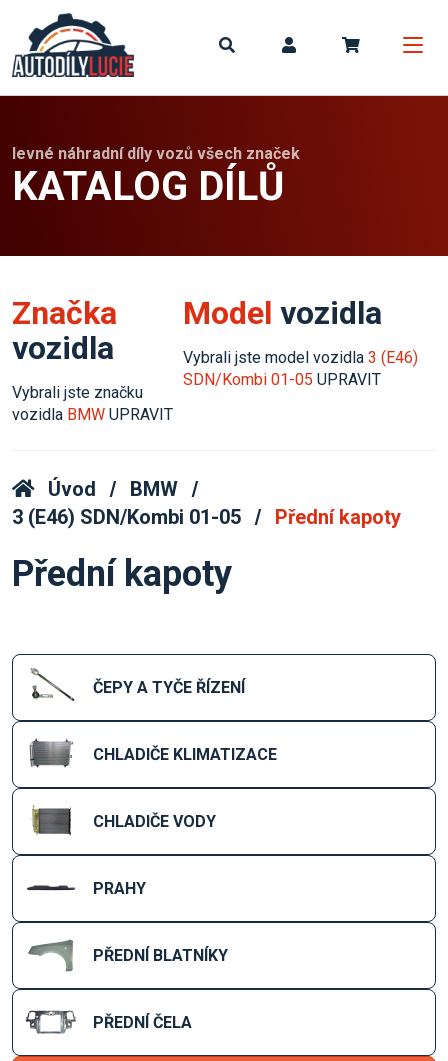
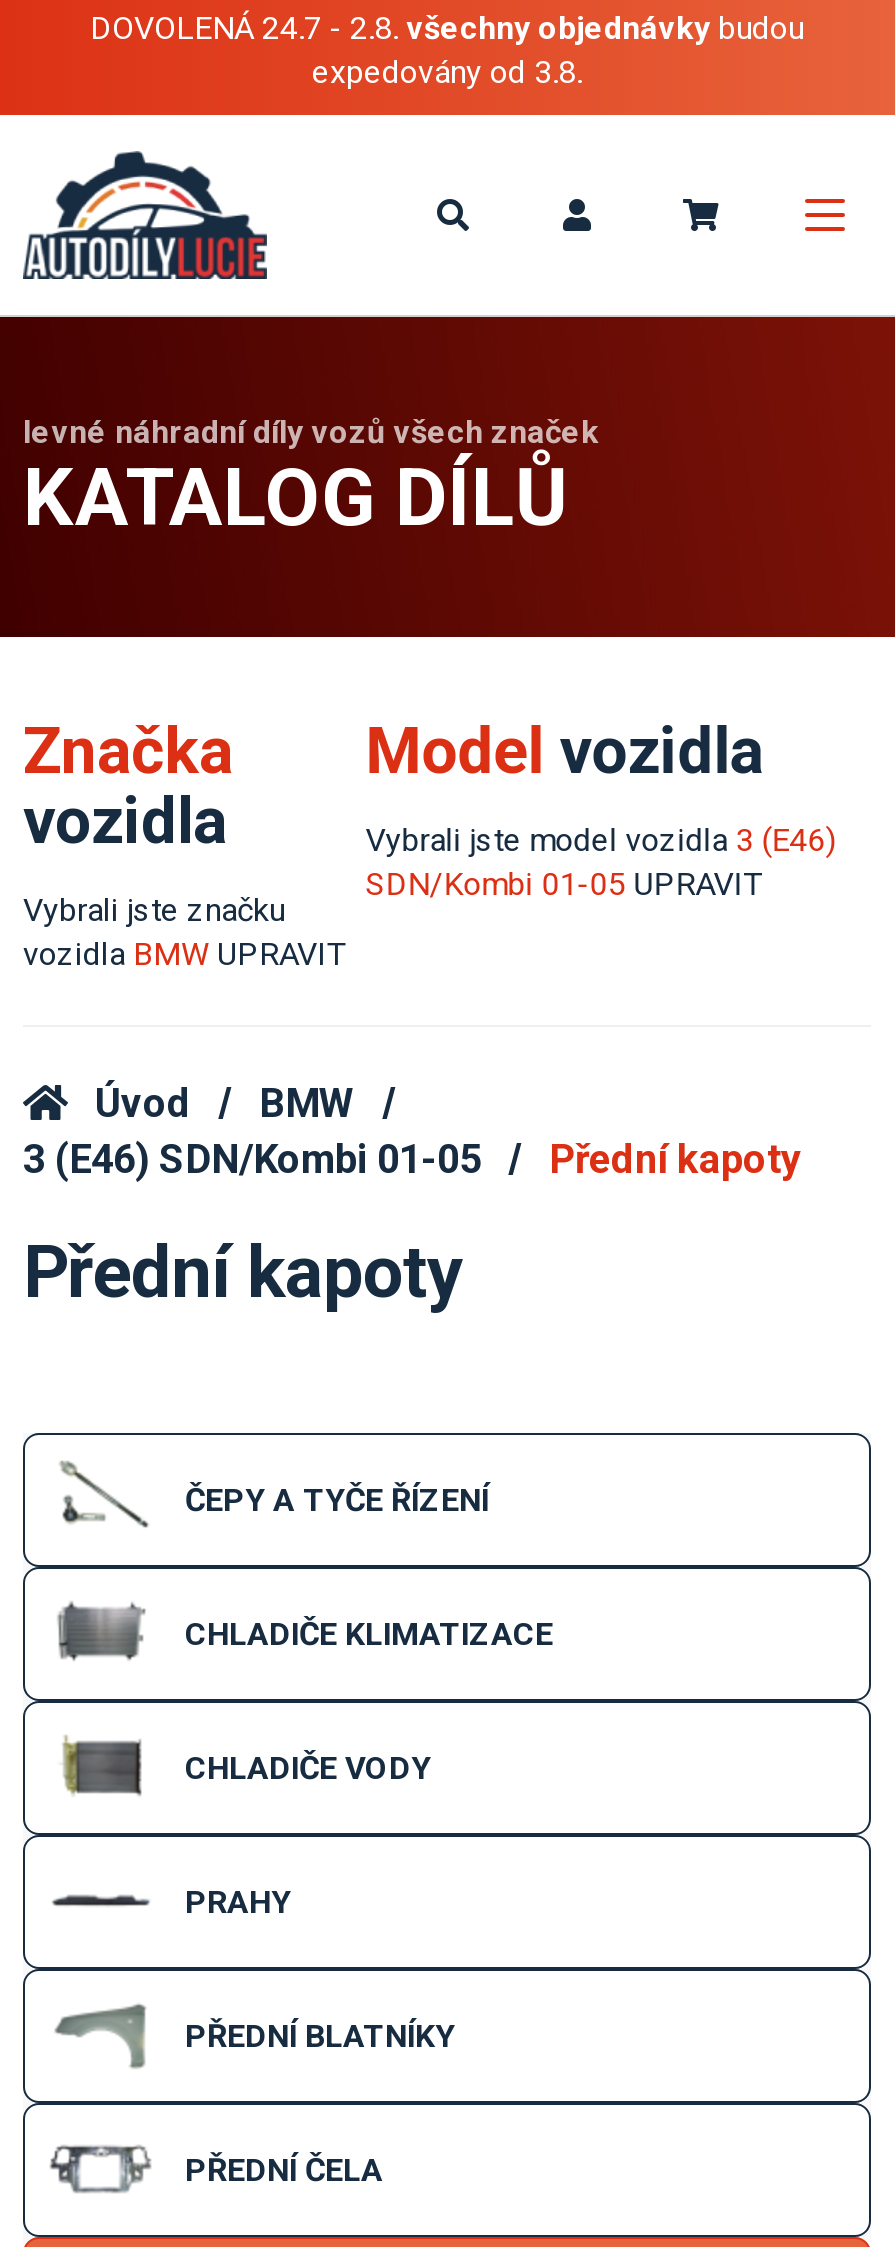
+ DOVOLENÁ 24.7 - 2.8. všechny objednávky budou
+ expedovány od 3.8.
